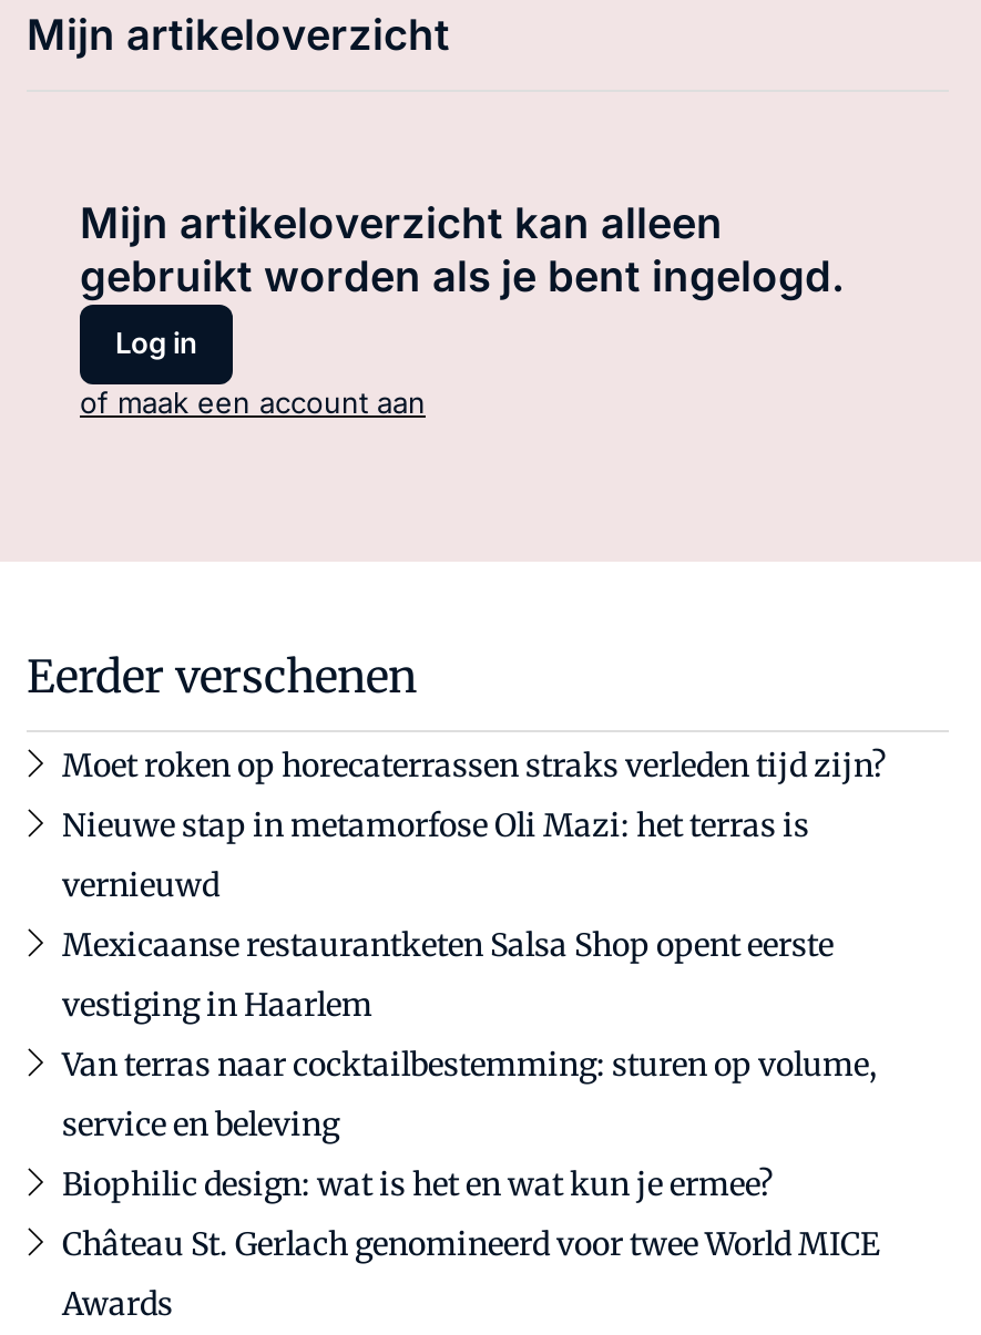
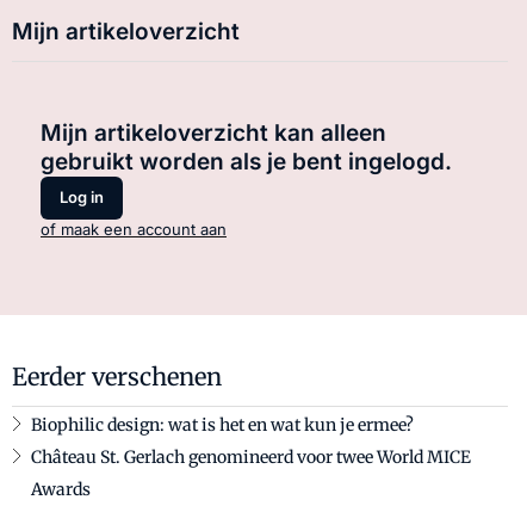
- Moet roken op horecaterrassen straks verleden tijd zijn?
- Nieuwe stap in metamorfose Oli Mazi: het terras is
- vernieuwd
- Mexicaanse restaurantketen Salsa Shop opent eerste
- vestiging in Haarlem
- Van terras naar cocktailbestemming: sturen op volume,
- service en beleving
